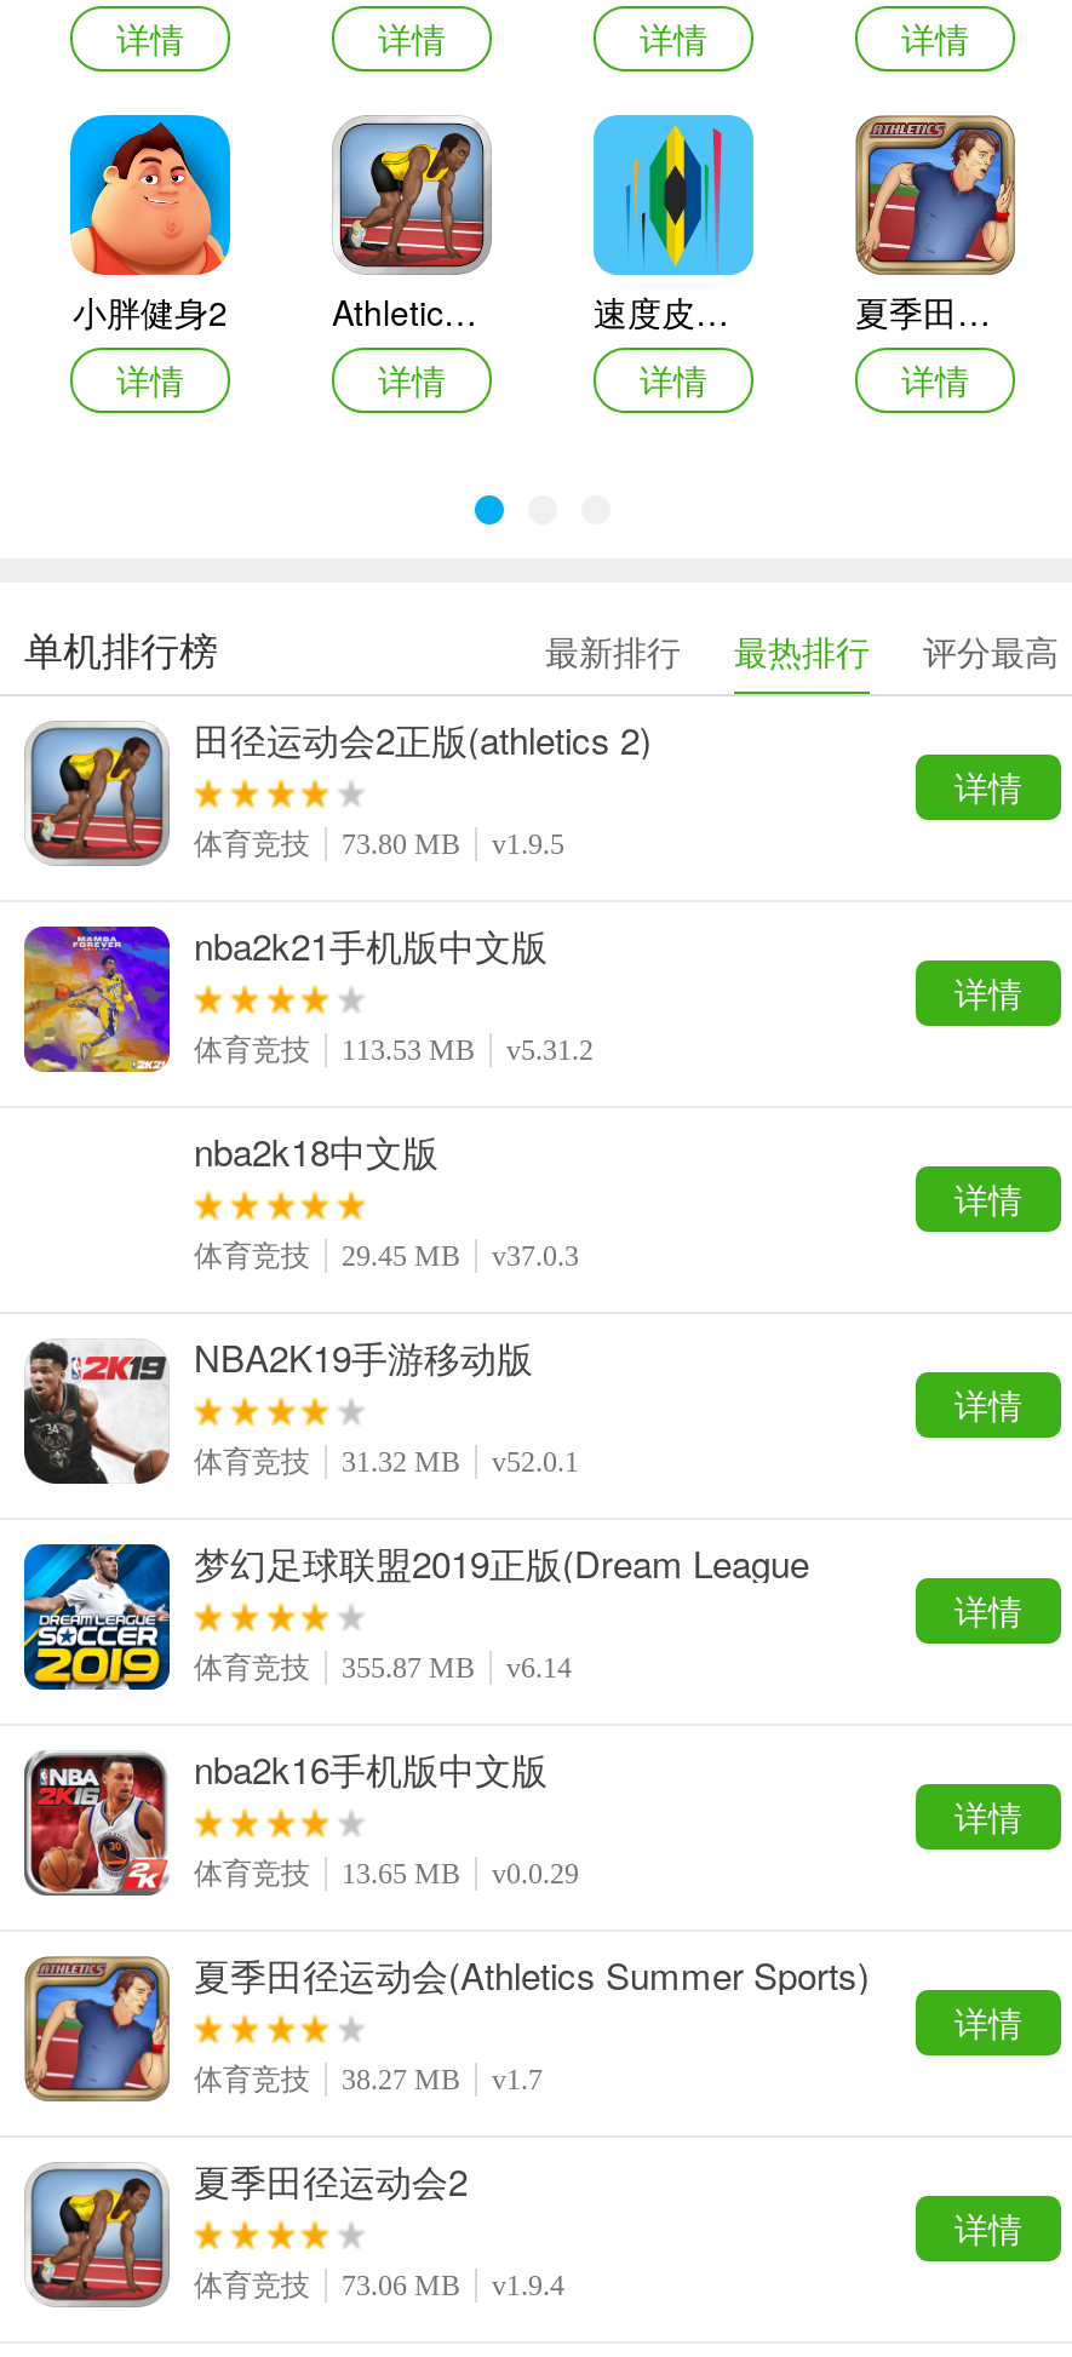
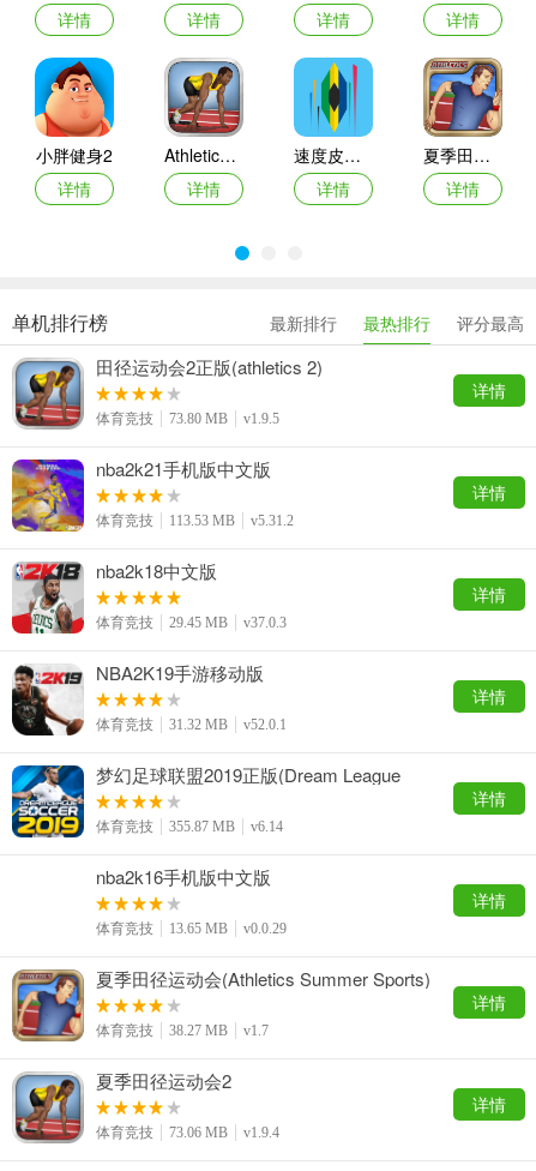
+ [image]

- [image]
